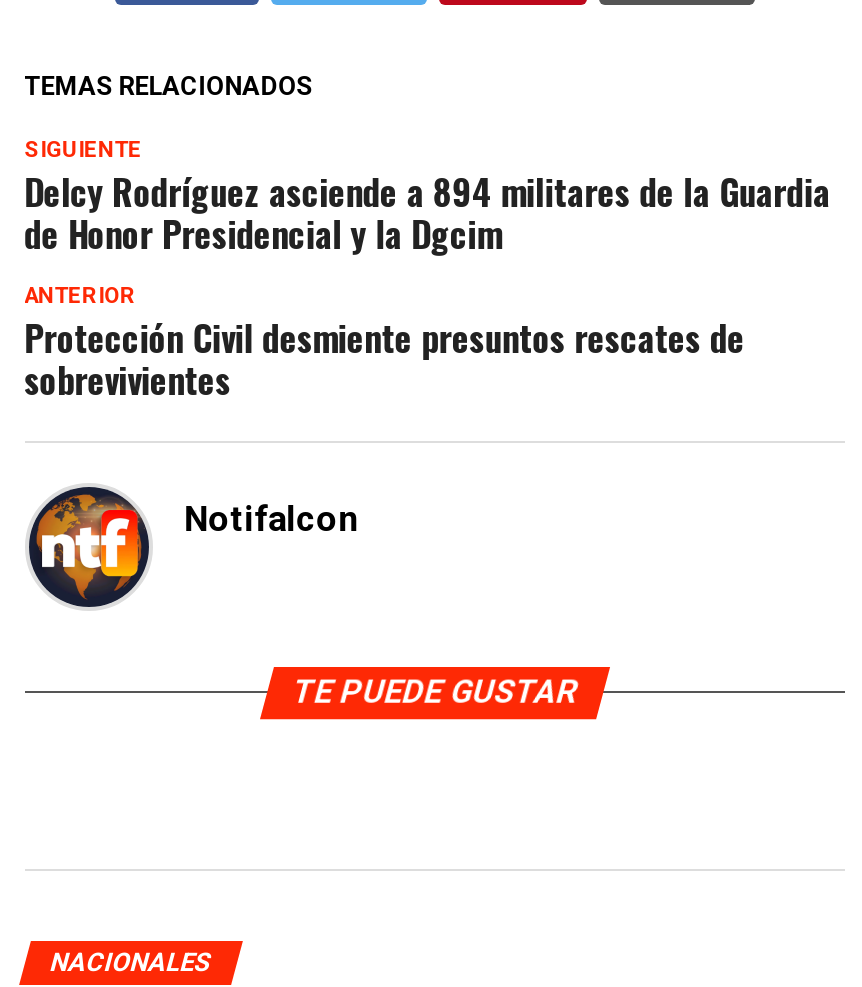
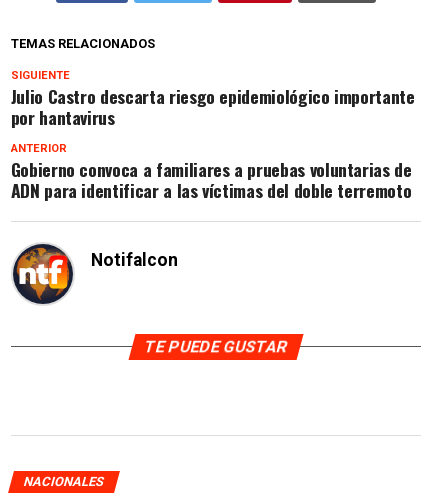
- Delcy Rodríguez asciende a 894 militares de la Guardia
- de Honor Presidencial y la Dgcim
+ Julio Castro descarta riesgo epidemiológico importante
+ por hantavirus

- Protección Civil desmiente presuntos rescates de
- sobrevivientes
+ Gobierno convoca a familiares a pruebas voluntarias de
+ ADN para identificar a las víctimas del doble terremoto
